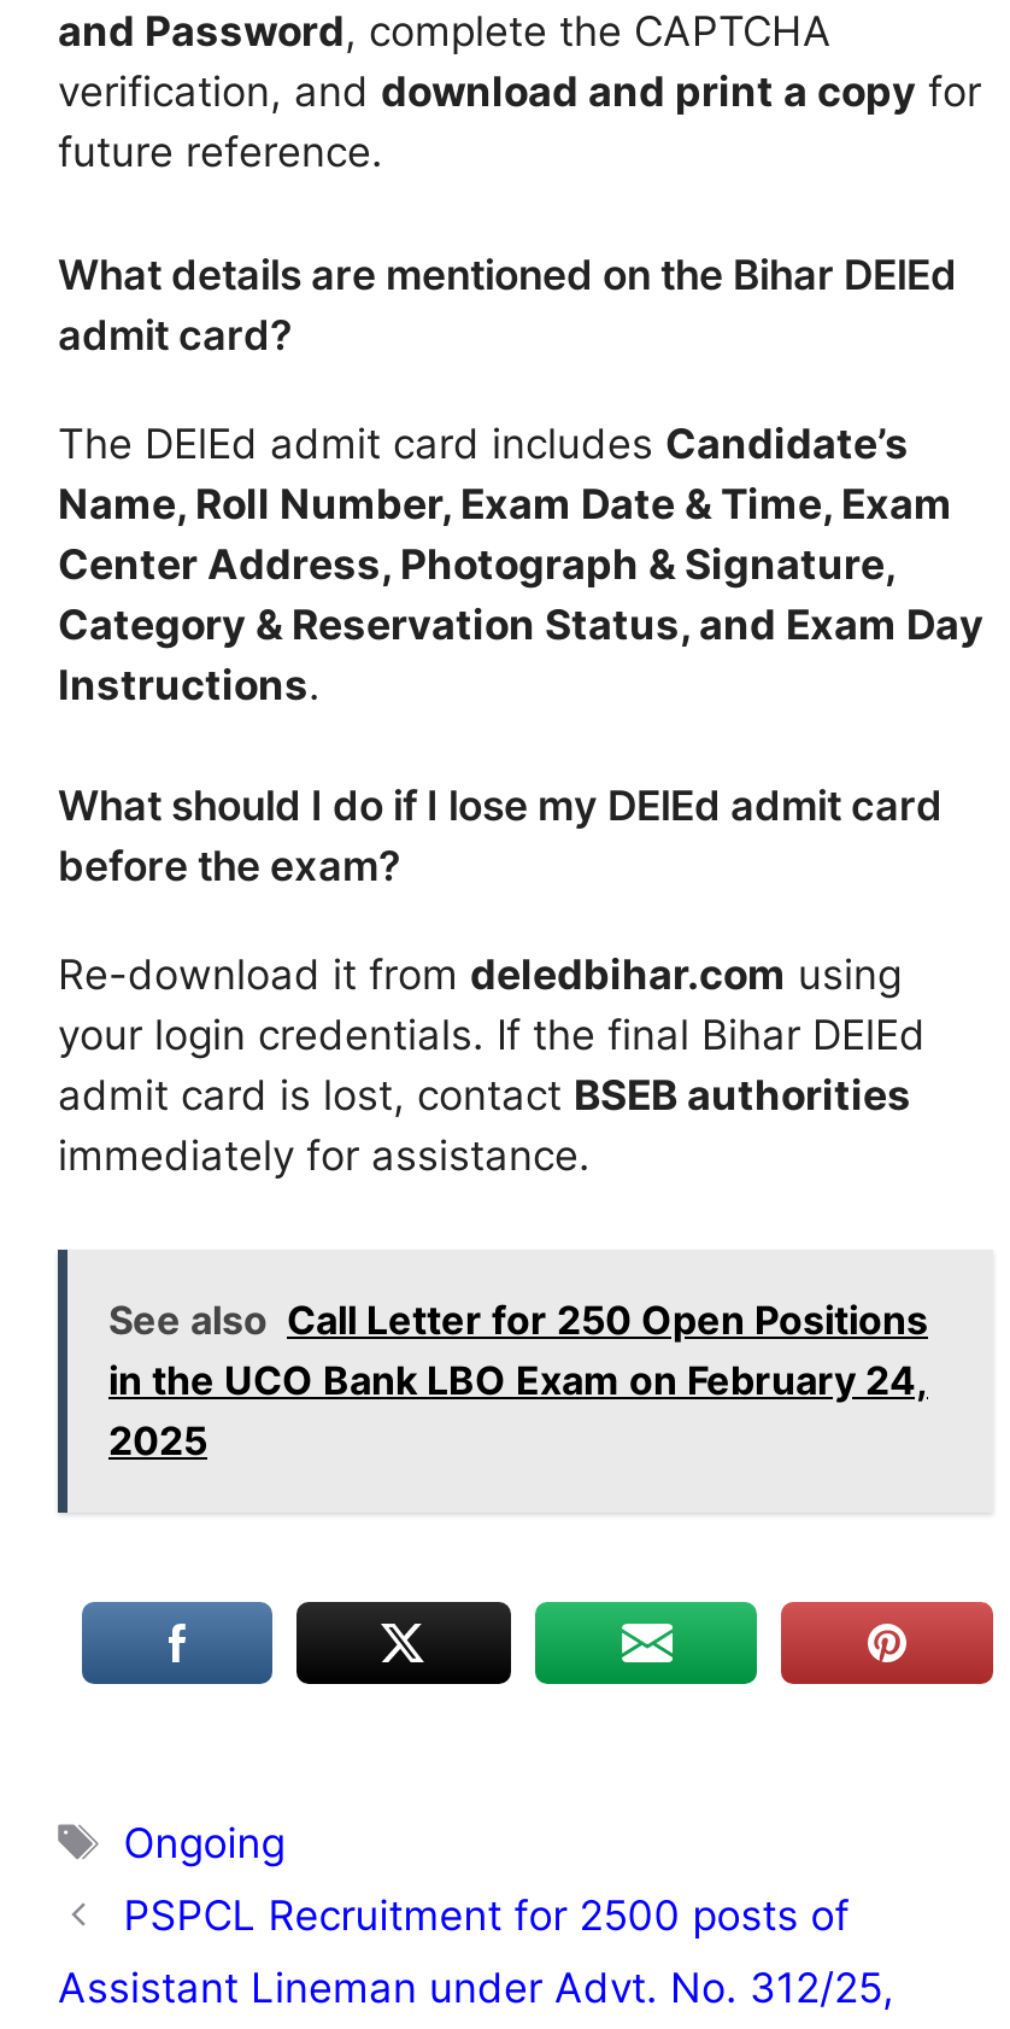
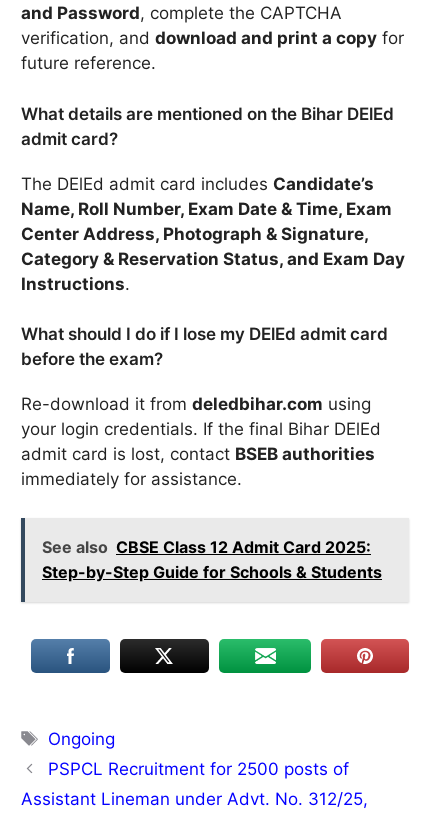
- See also Call Letter for 250 Open Positions
- in the UCO Bank LBO Exam on February 24,
- 2025
+ See also CBSE Class 12 Admit Card 2025:
+ Step-by-Step Guide for Schools & Students
